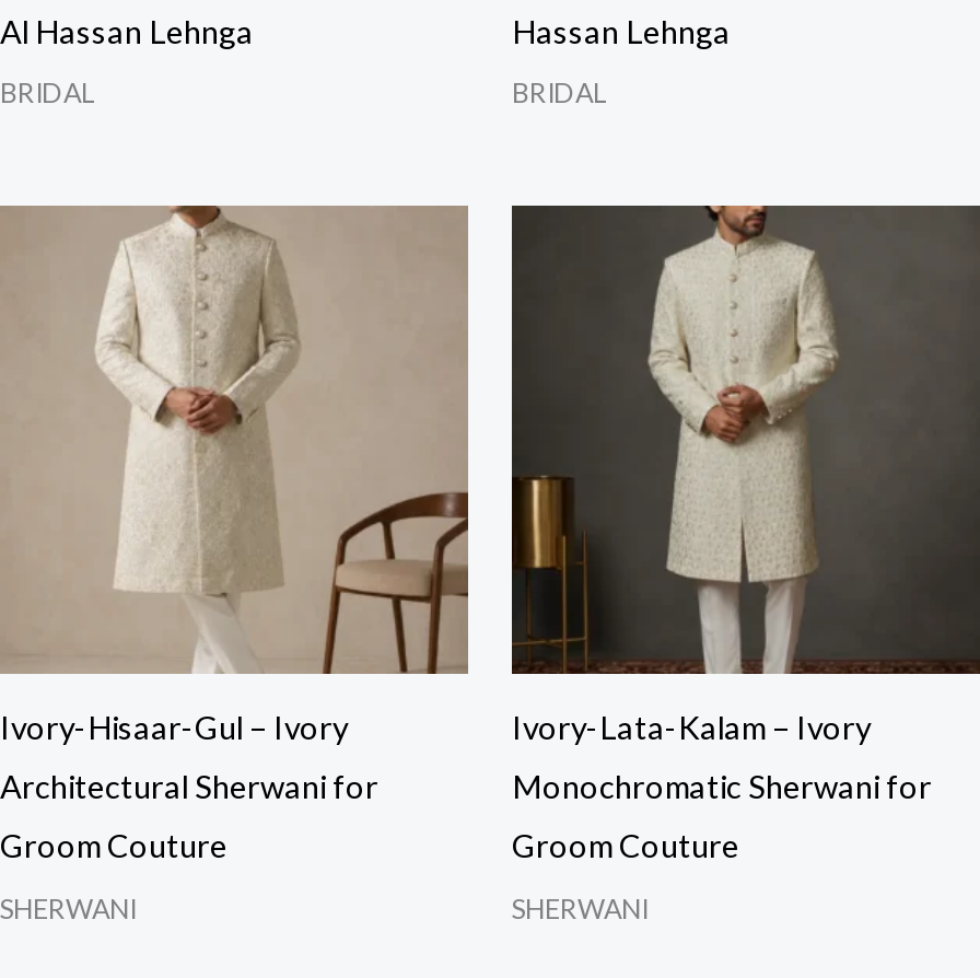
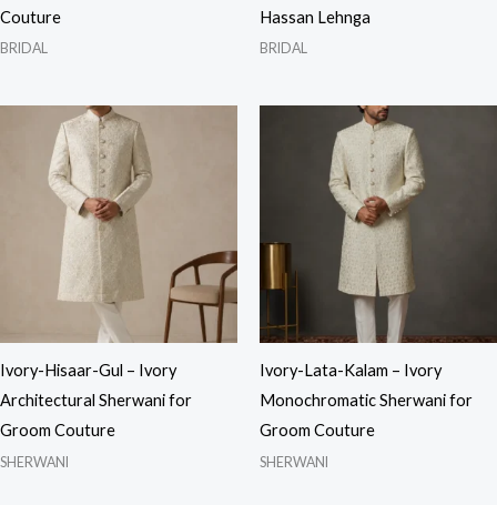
- Al Hassan Lehnga
+ Couture
